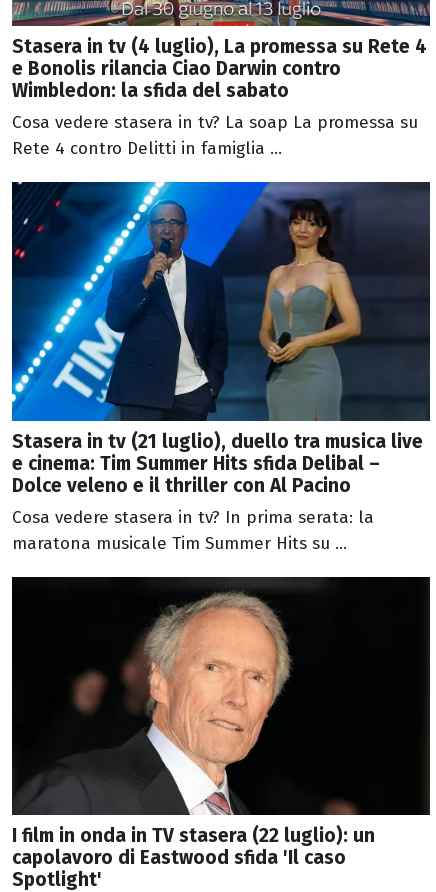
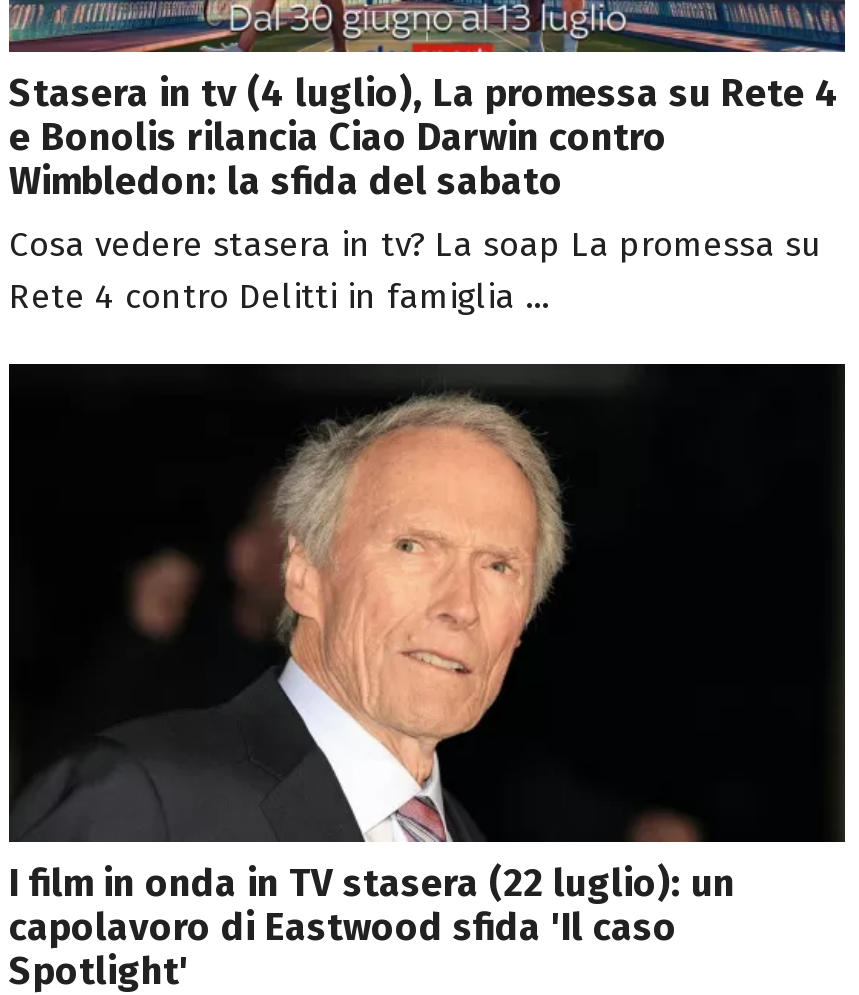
- [image]
- Stasera in tv (21 luglio), duello tra musica live
- e cinema: Tim Summer Hits sfida Delibal –
- Dolce veleno e il thriller con Al Pacino
- Cosa vedere stasera in tv? In prima serata: la
- maratona musicale Tim Summer Hits su ...
